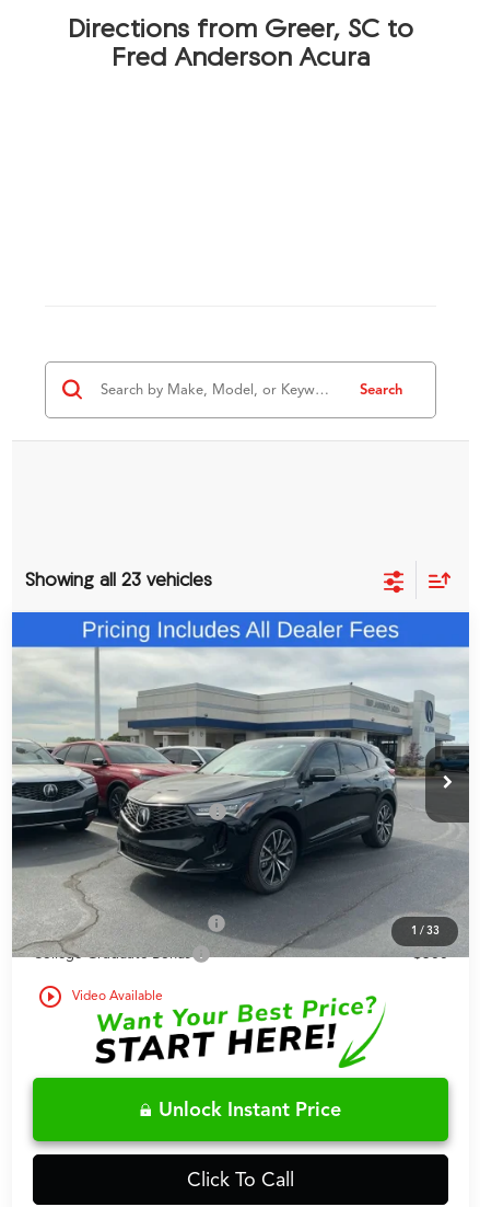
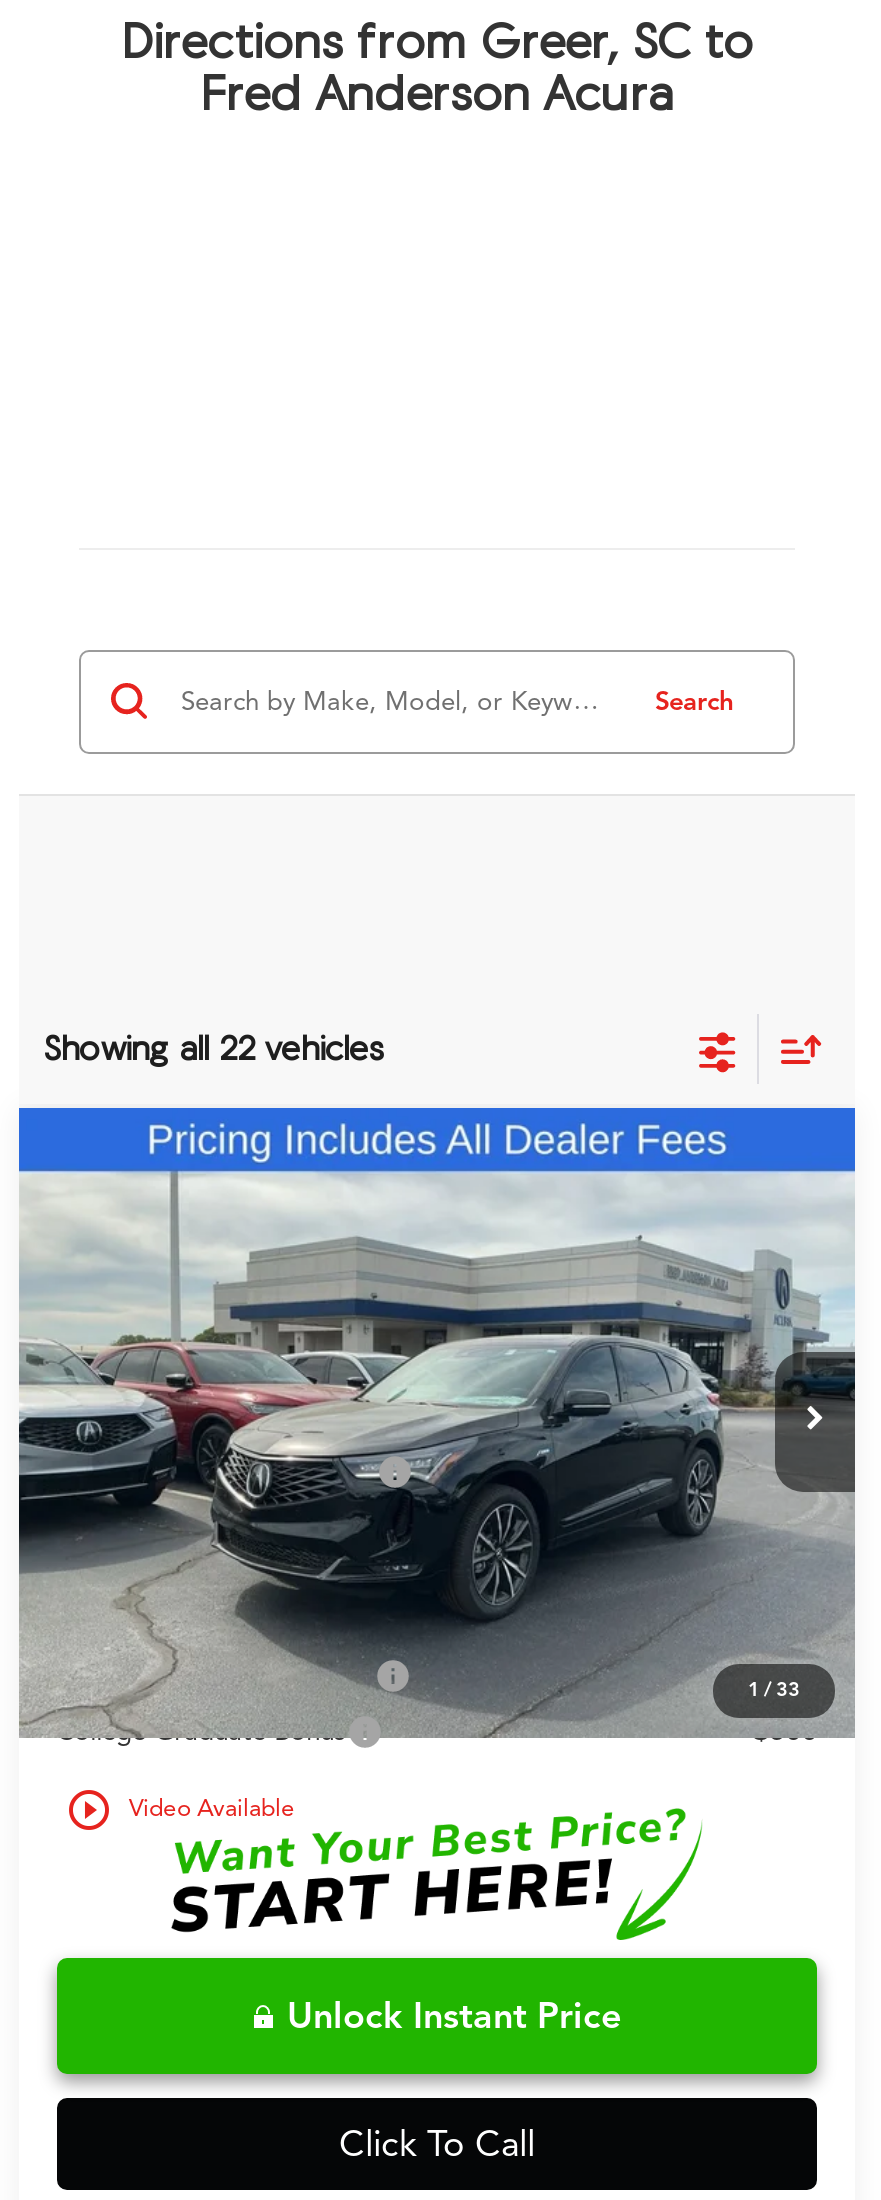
- Showing all 23 vehicles
+ Showing all 22 vehicles
